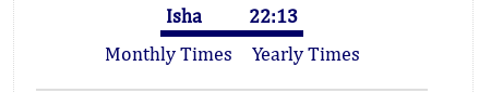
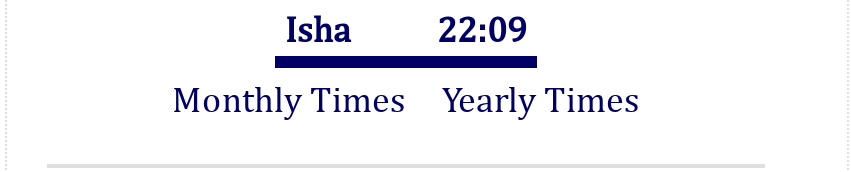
- 22:13
+ 22:09
